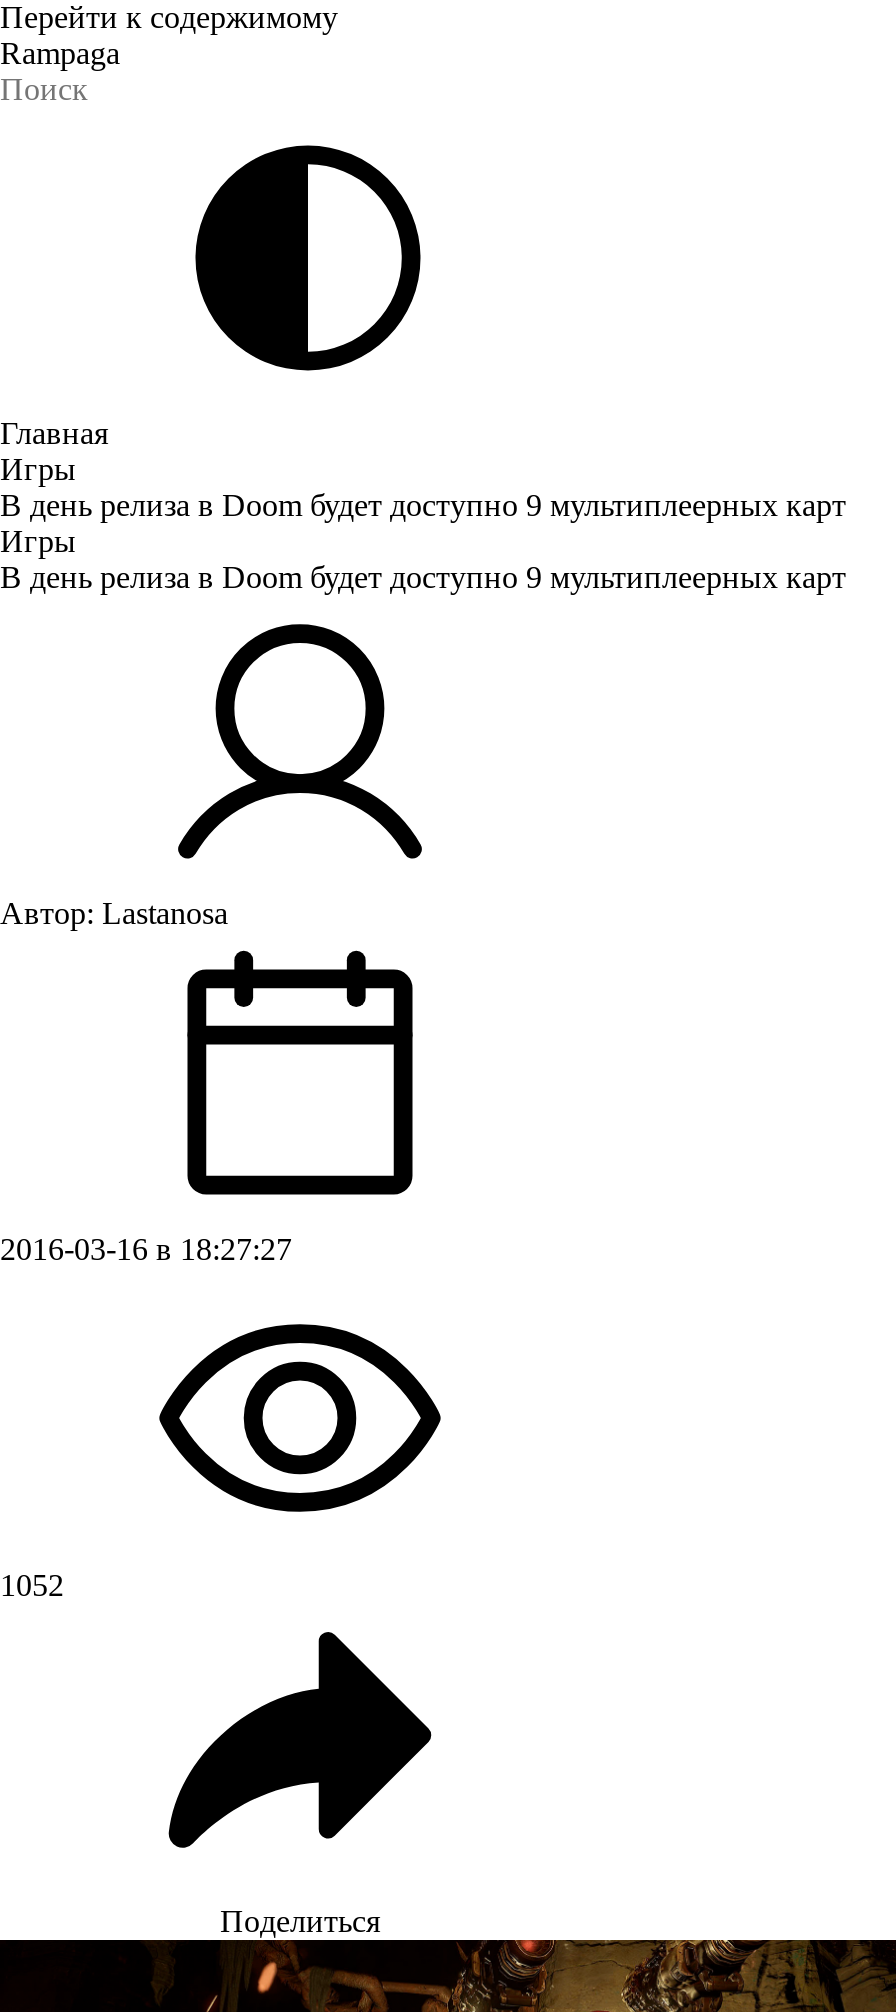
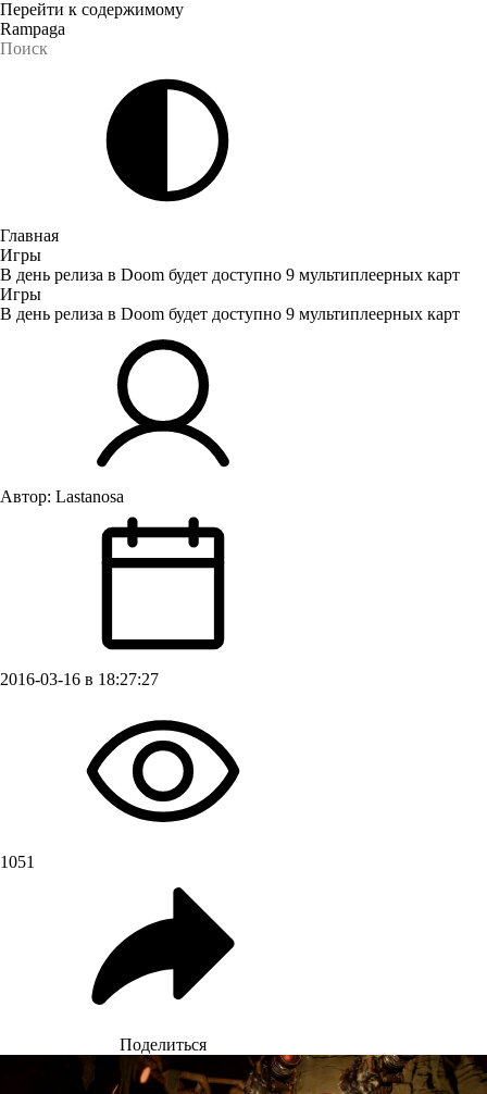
- 1052
+ 1051
